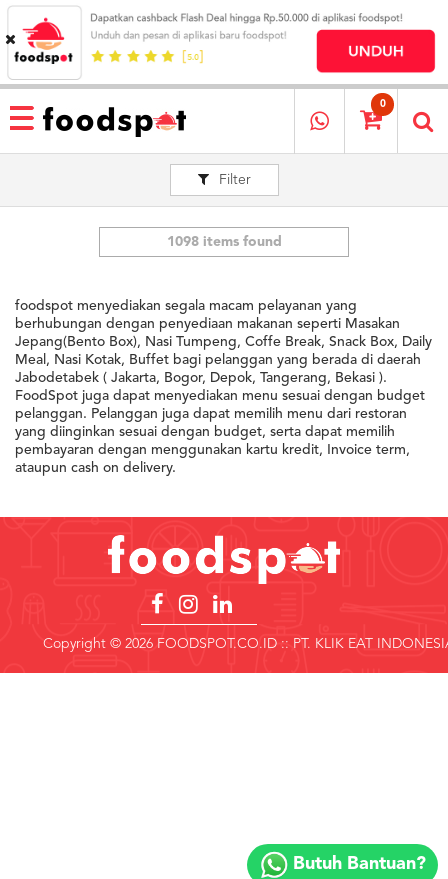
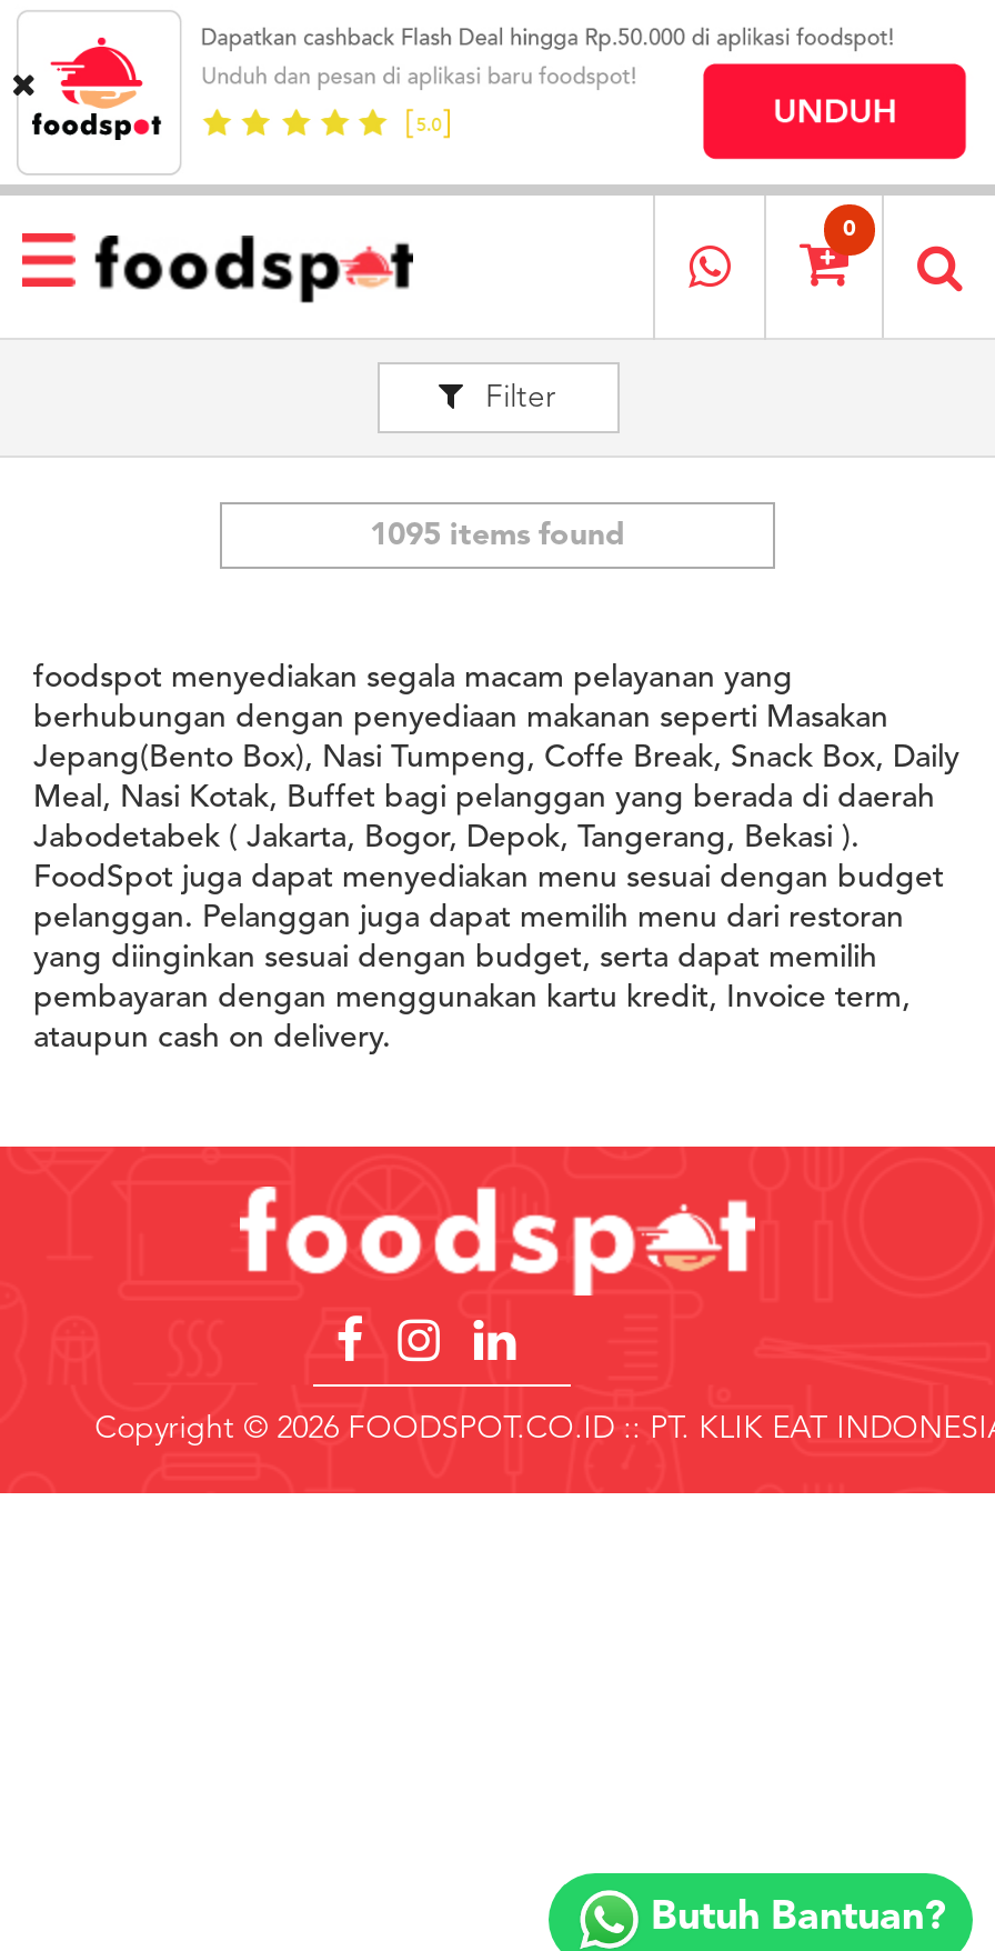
- 1098 items found
+ 1095 items found
